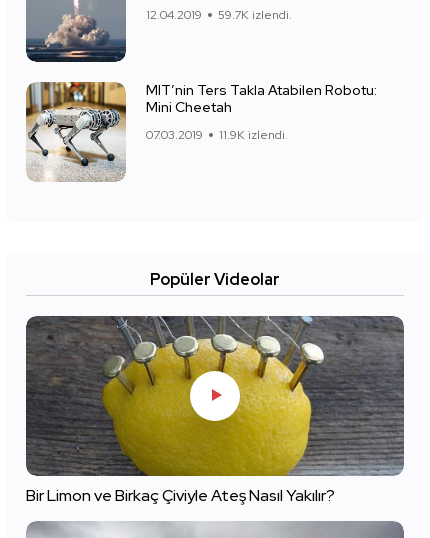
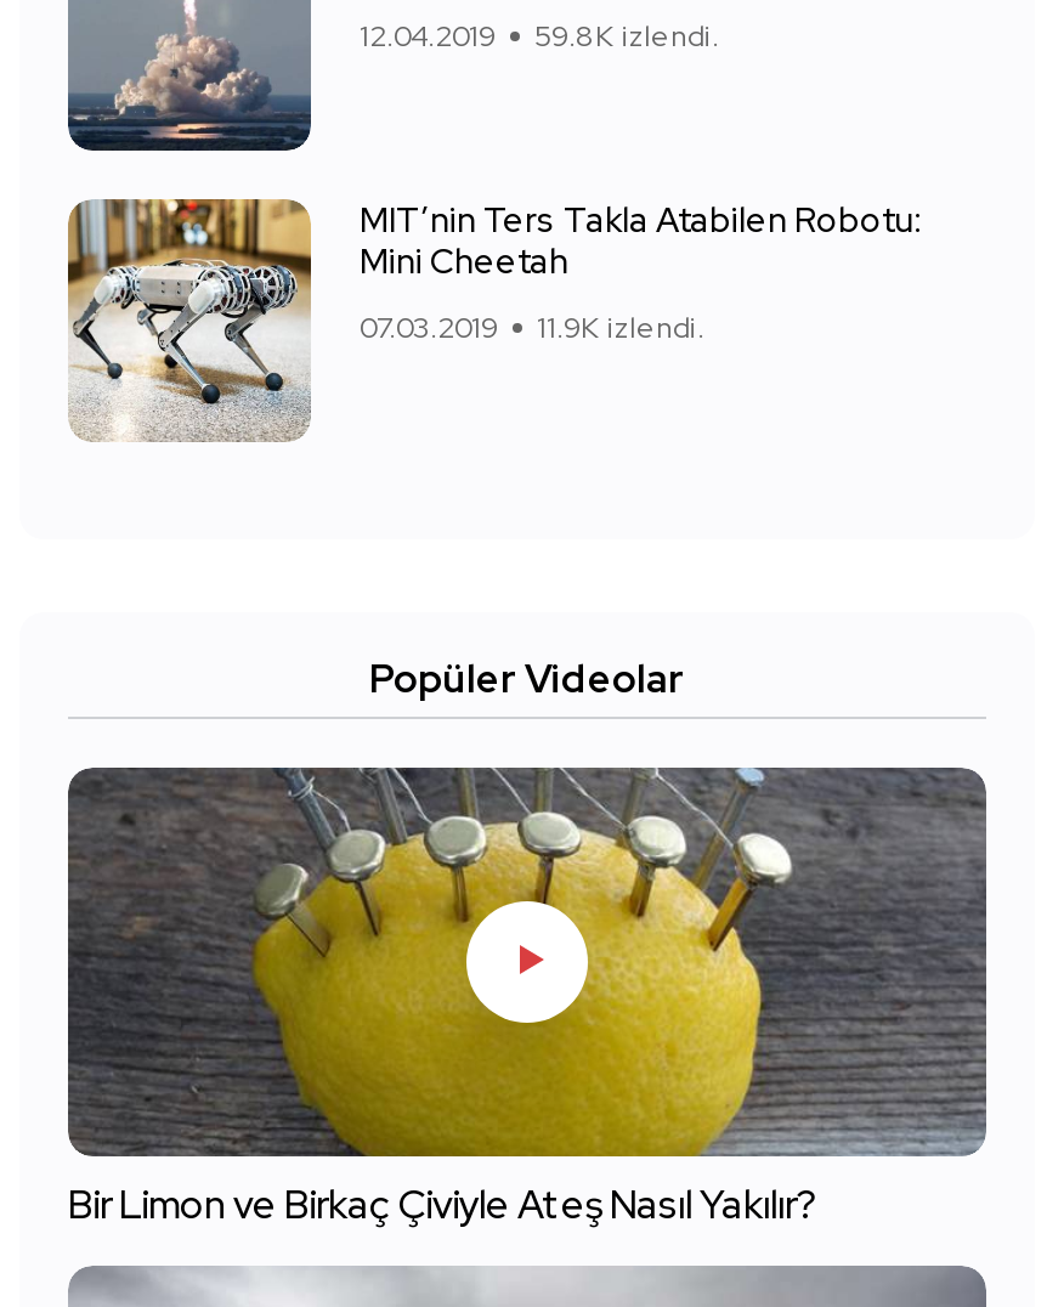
- 12.04.2019 59.7K izlendi.
+ 12.04.2019 59.8K izlendi.
